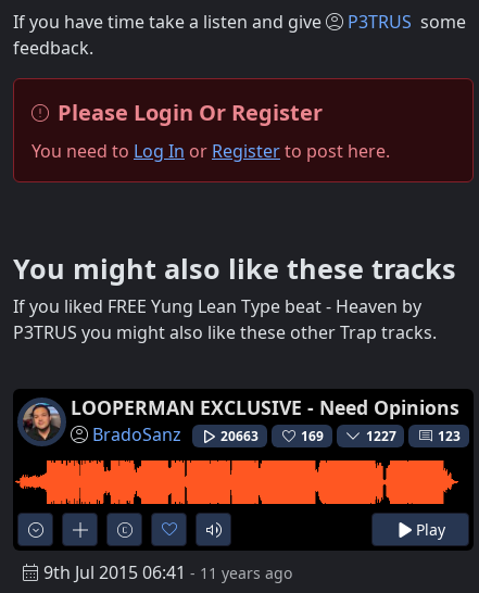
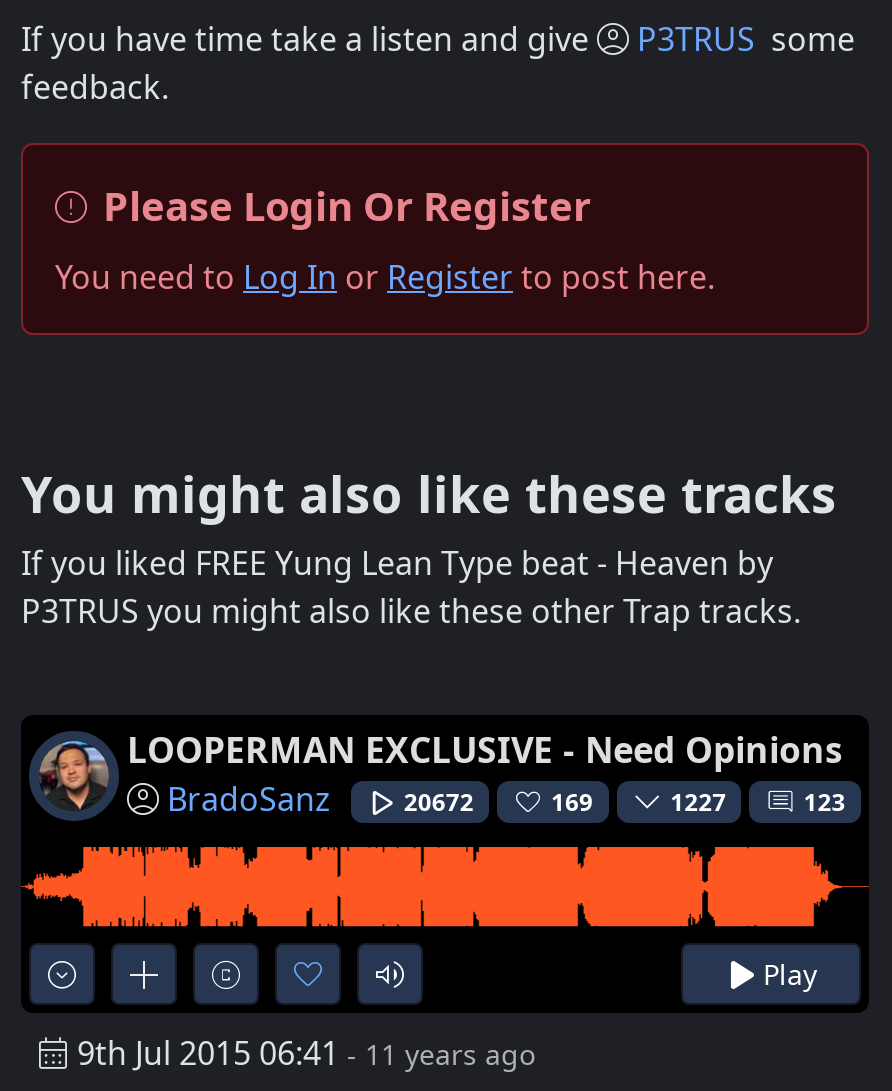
- 20663
+ 20672
